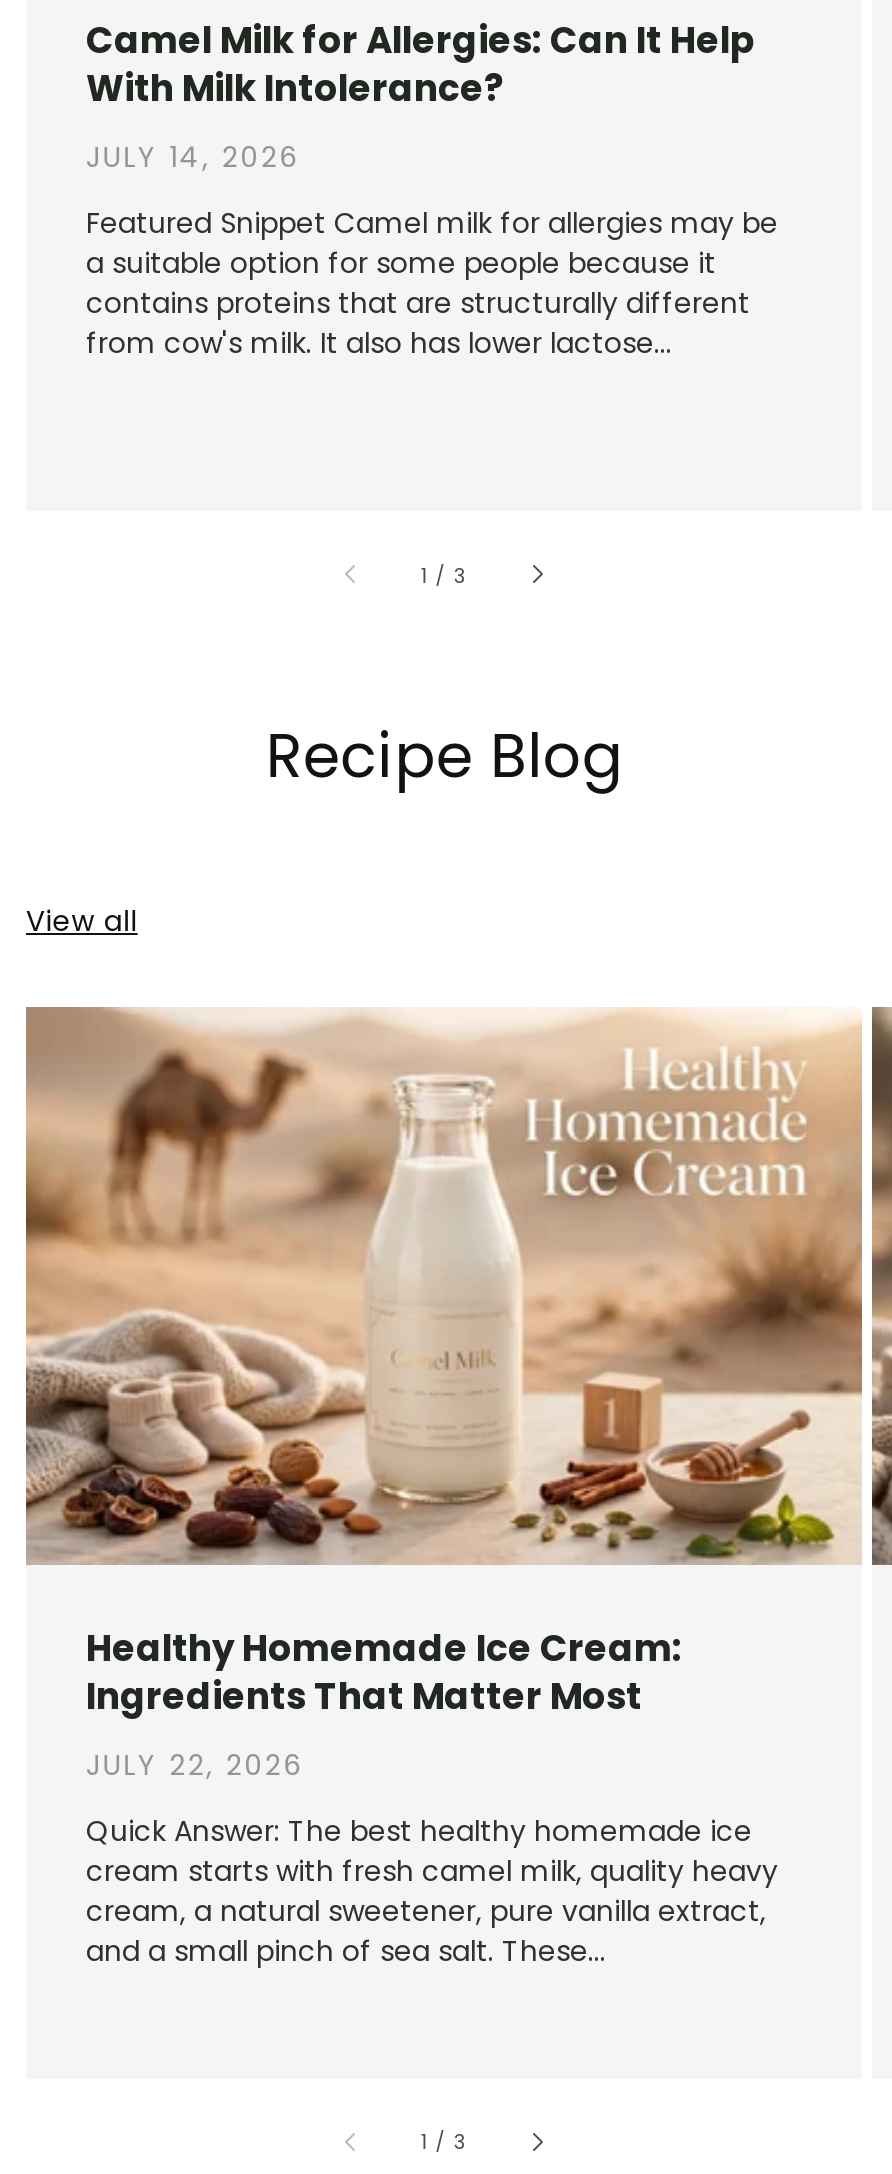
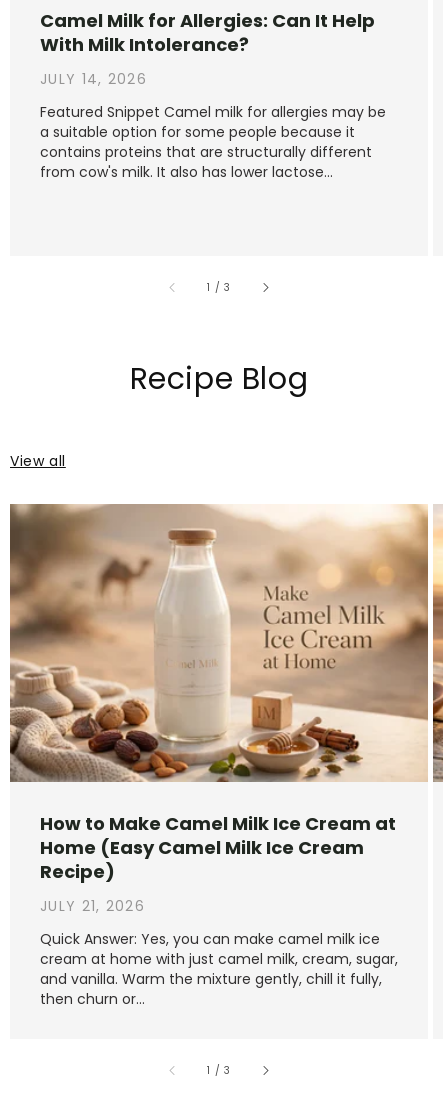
- [image]
- Healthy Homemade Ice Cream:
- Ingredients That Matter Most
+ [image]
+ How to Make Camel Milk Ice Cream at
+ Home (Easy Camel Milk Ice Cream
+ Recipe)

- JULY 22, 2026
+ JULY 21, 2026

- Quick Answer: The best healthy homemade ice
- cream starts with fresh camel milk, quality heavy
- cream, a natural sweetener, pure vanilla extract,
- and a small pinch of sea salt. These...
+ Quick Answer: Yes, you can make camel milk ice
+ cream at home with just camel milk, cream, sugar,
+ and vanilla. Warm the mixture gently, chill it fully,
+ then churn or...
